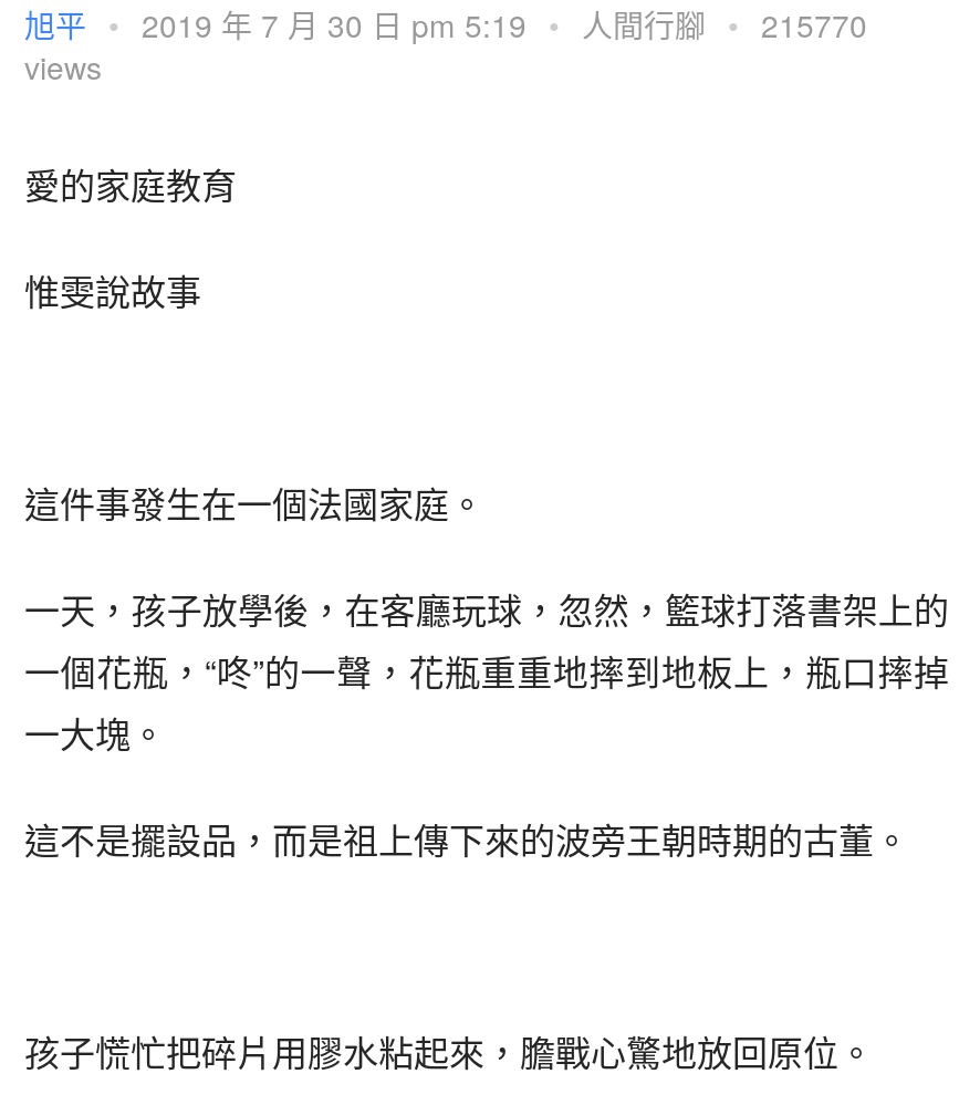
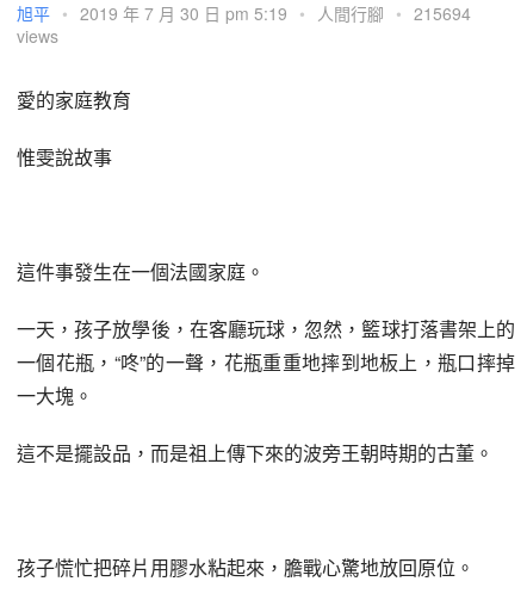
- 旭平 • 2019 年 7 月 30 日 pm 5:19 • 人間行腳 • 215770
+ 旭平 • 2019 年 7 月 30 日 pm 5:19 • 人間行腳 • 215694
